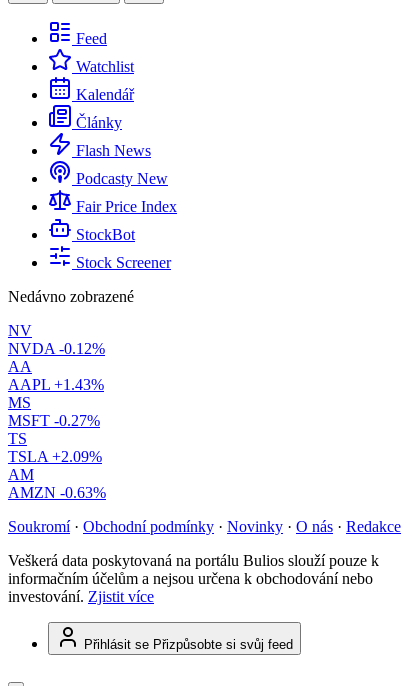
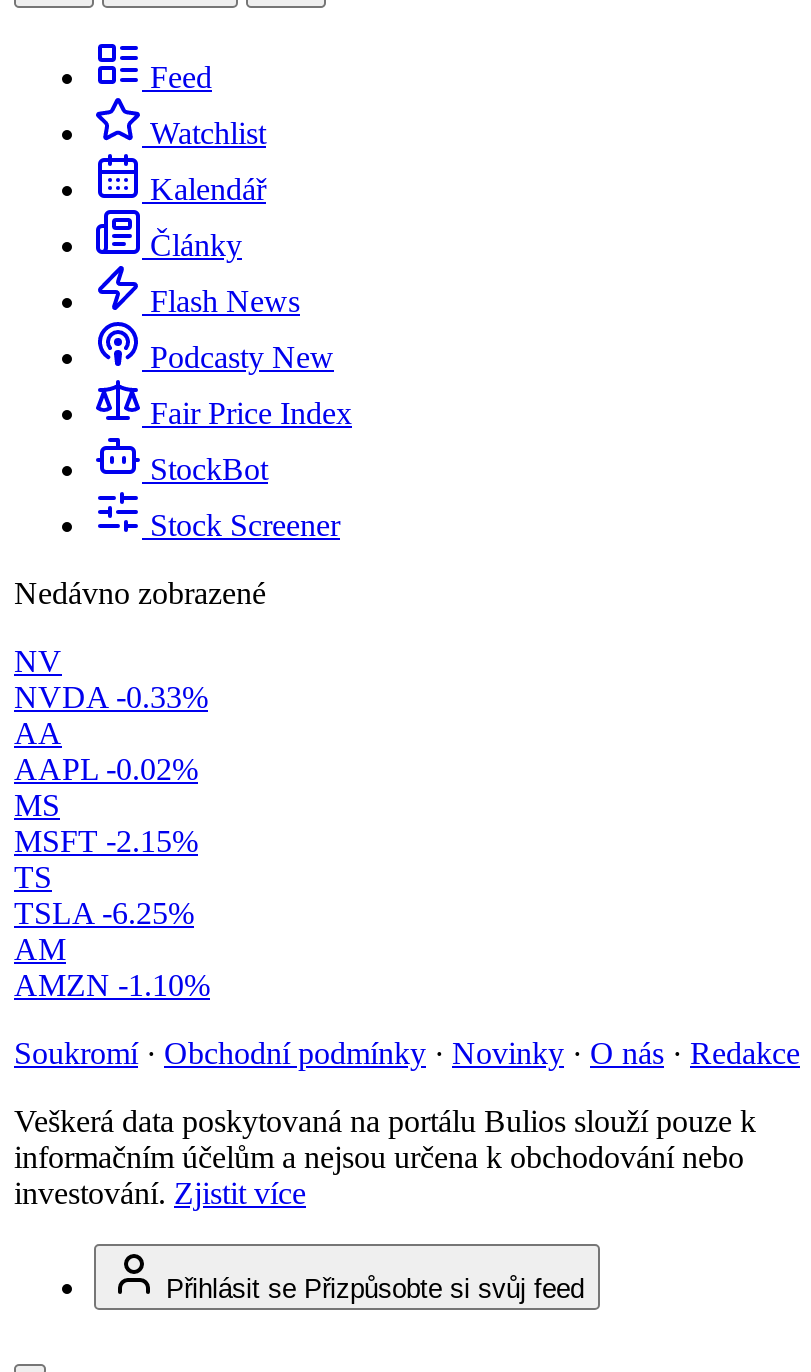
- NVDA -0.12%
+ NVDA -0.33%

- AAPL +1.43%
+ AAPL -0.02%

- MSFT -0.27%
+ MSFT -2.15%

- TSLA +2.09%
+ TSLA -6.25%

- AMZN -0.63%
+ AMZN -1.10%
